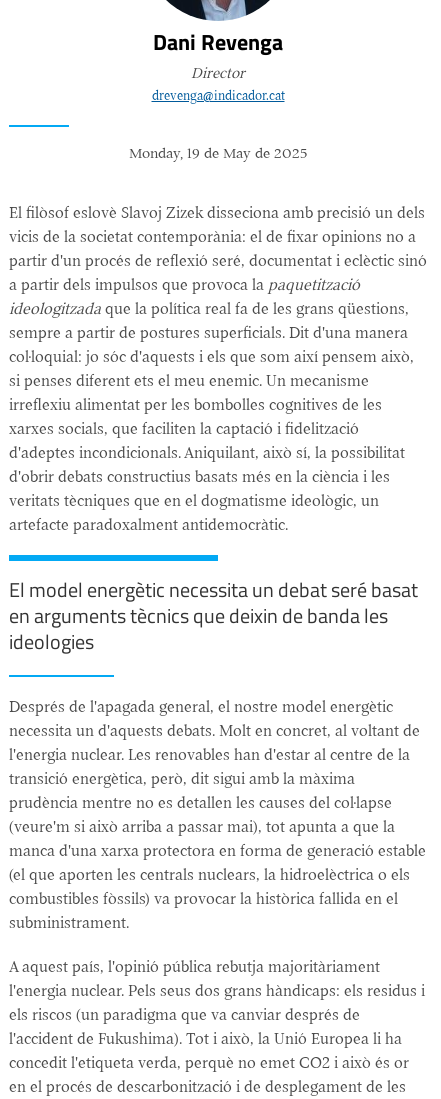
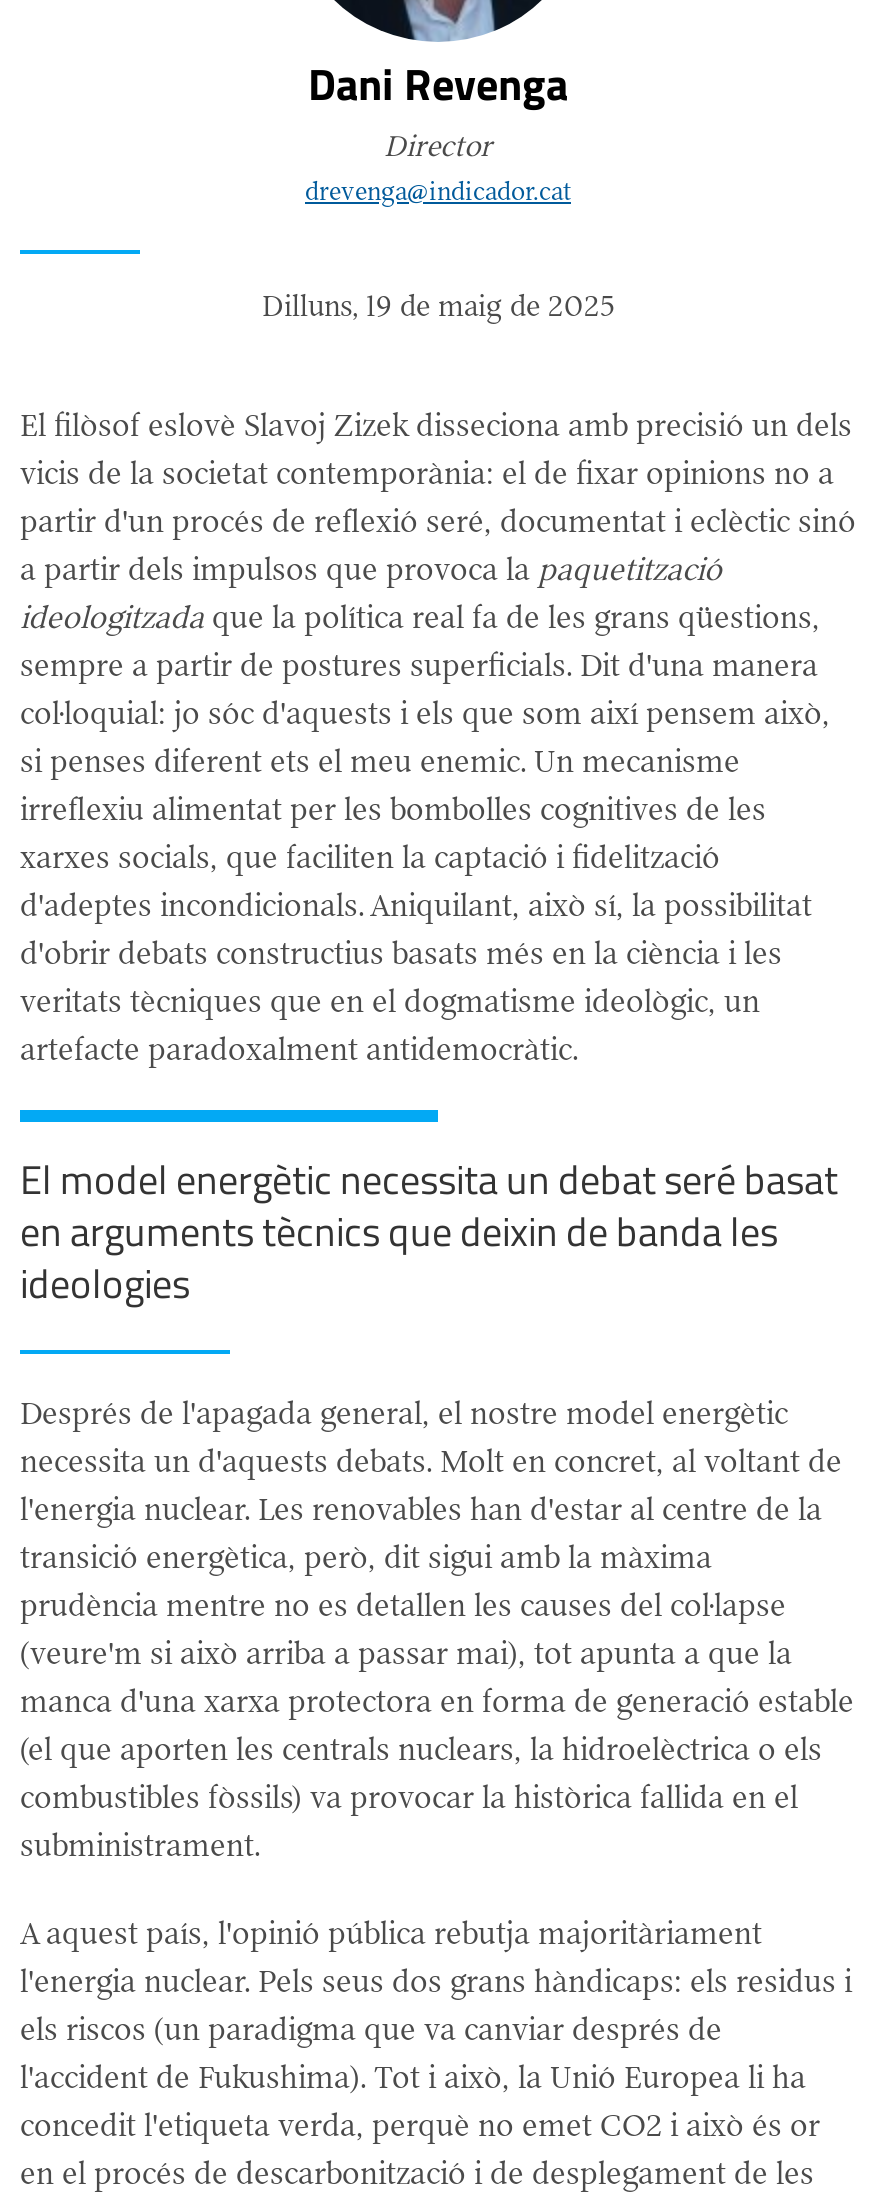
- Monday, 19 de May de 2025
+ Dilluns, 19 de maig de 2025
